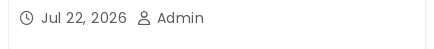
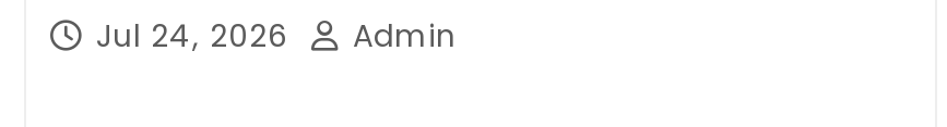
- Jul 22, 2026 Admin
+ Jul 24, 2026 Admin
